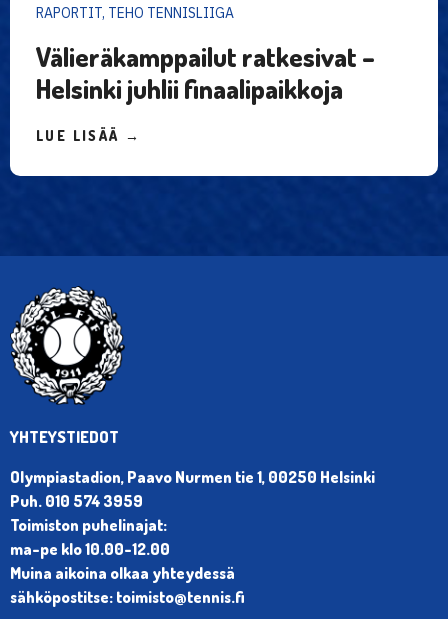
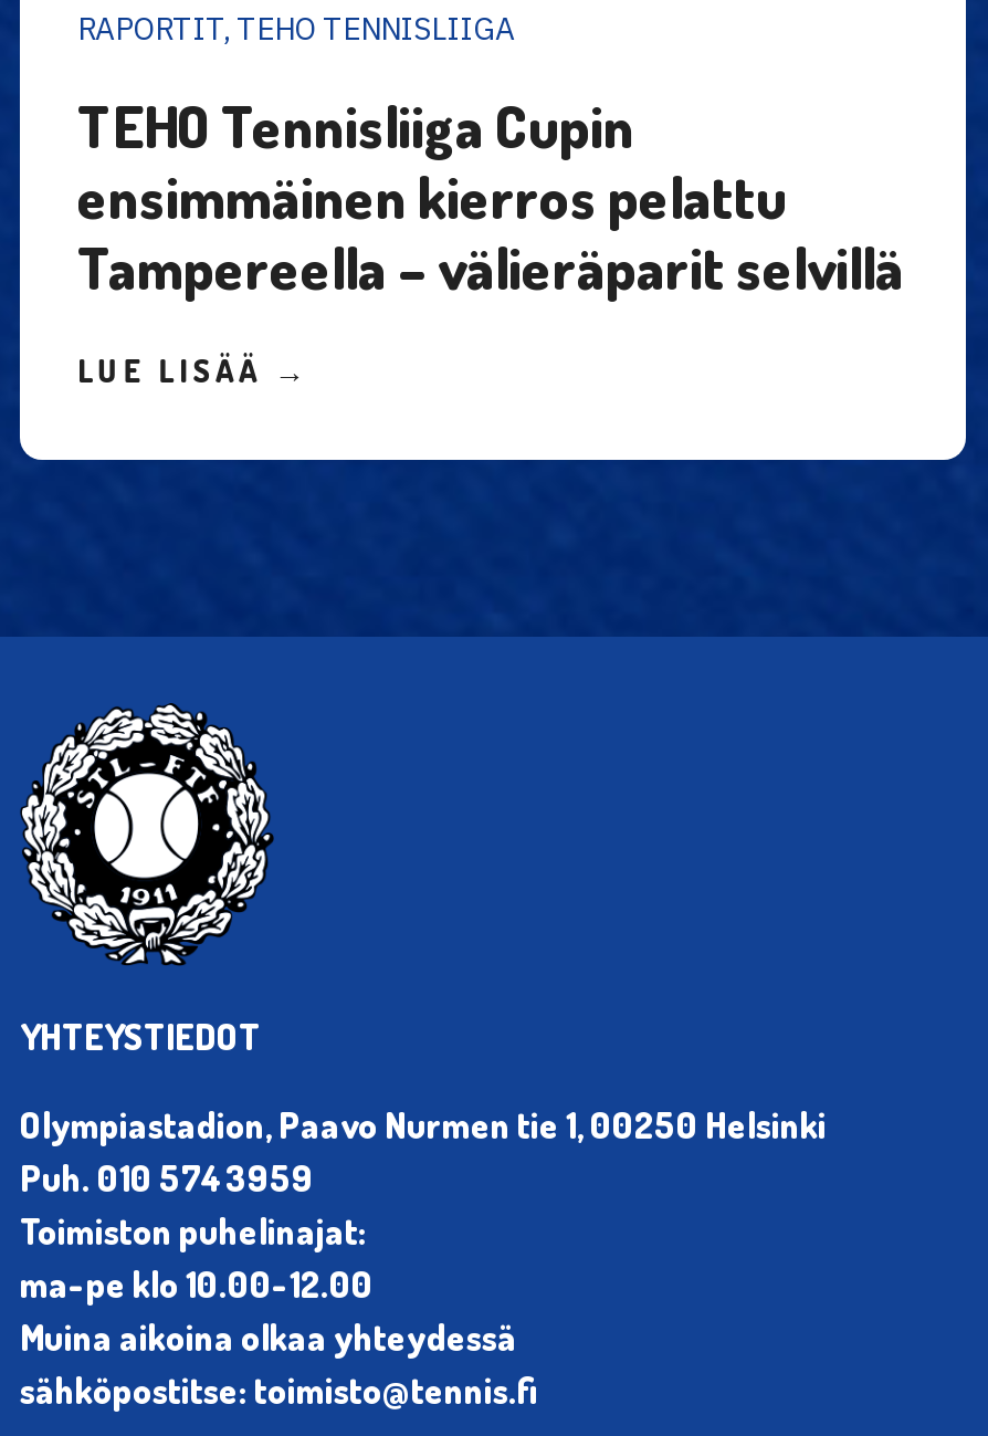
- Välieräkamppailut ratkesivat –
- Helsinki juhlii finaalipaikkoja
+ TEHO Tennisliiga Cupin
+ ensimmäinen kierros pelattu
+ Tampereella – välieräparit selvillä
